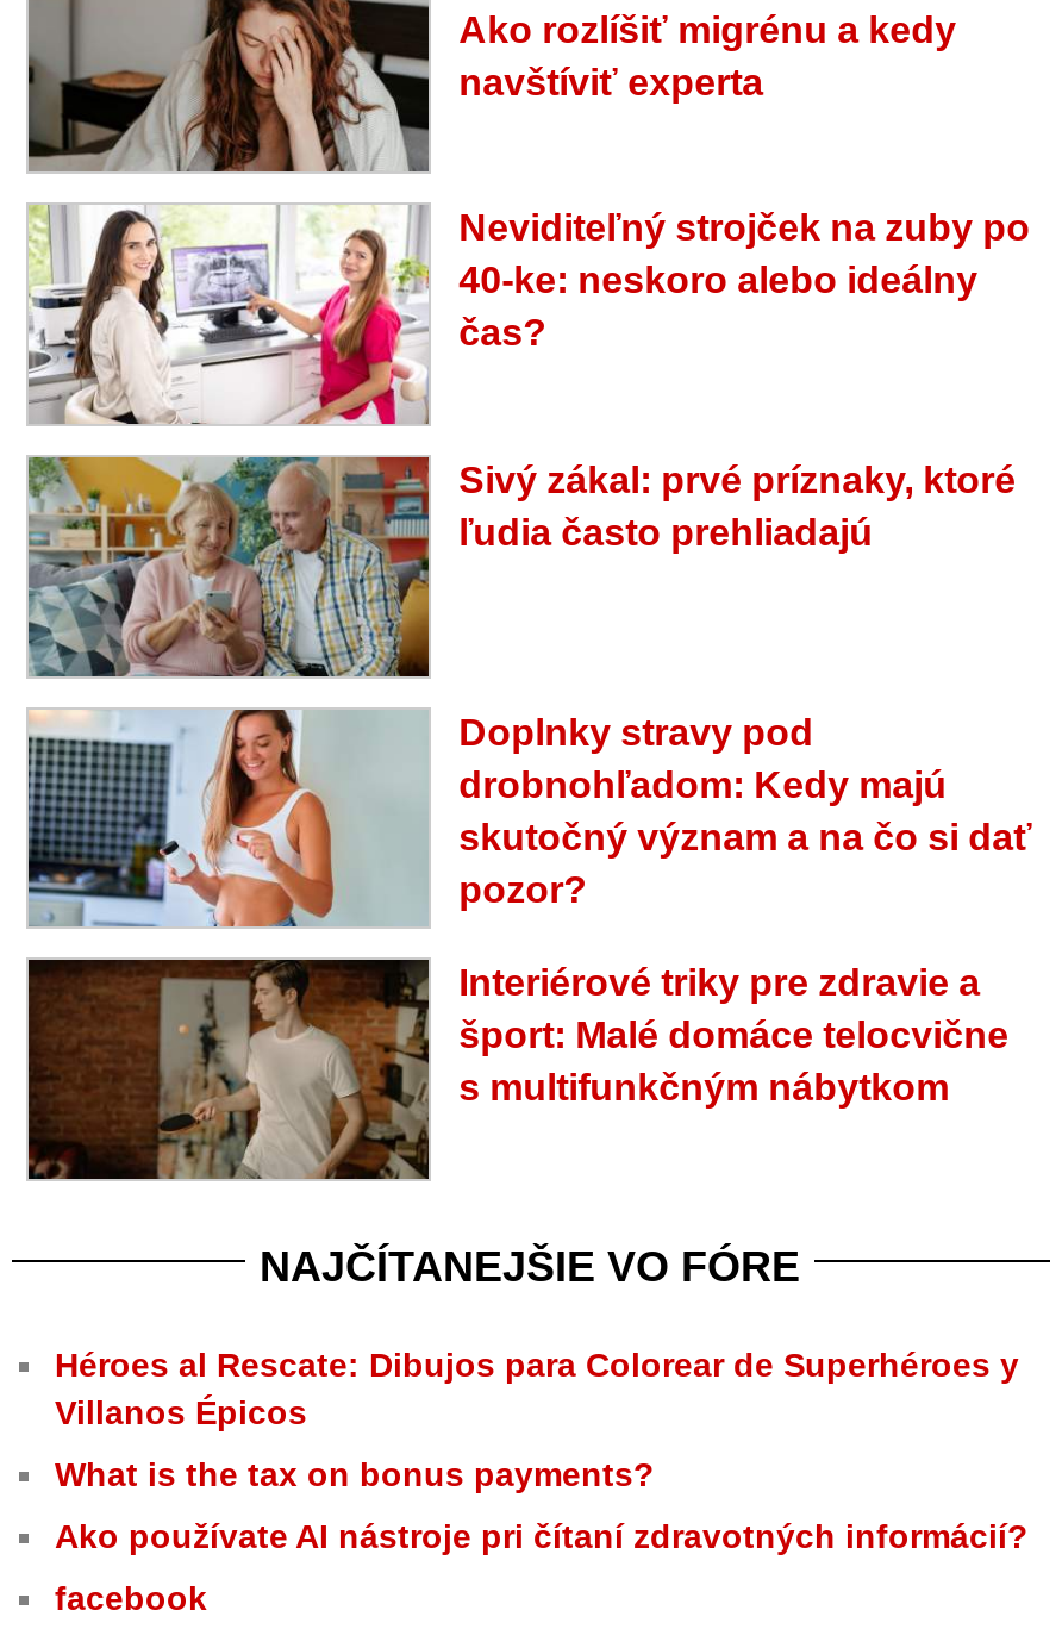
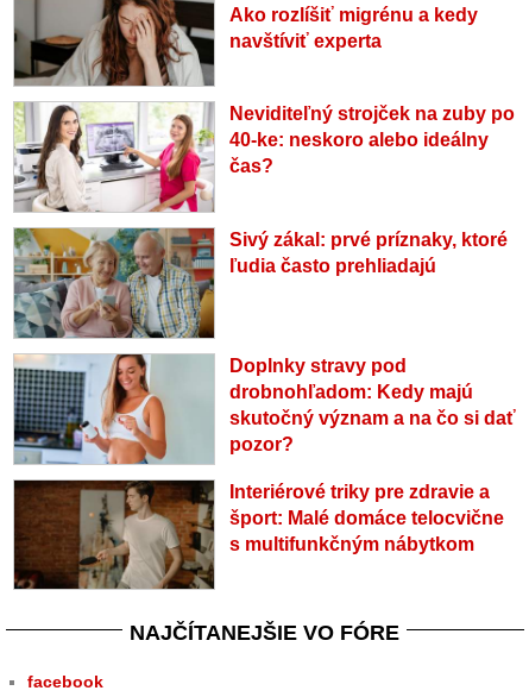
- Héroes al Rescate: Dibujos para Colorear de Superhéroes y
- Villanos Épicos
- What is the tax on bonus payments?
- Ako používate AI nástroje pri čítaní zdravotných informácií?
